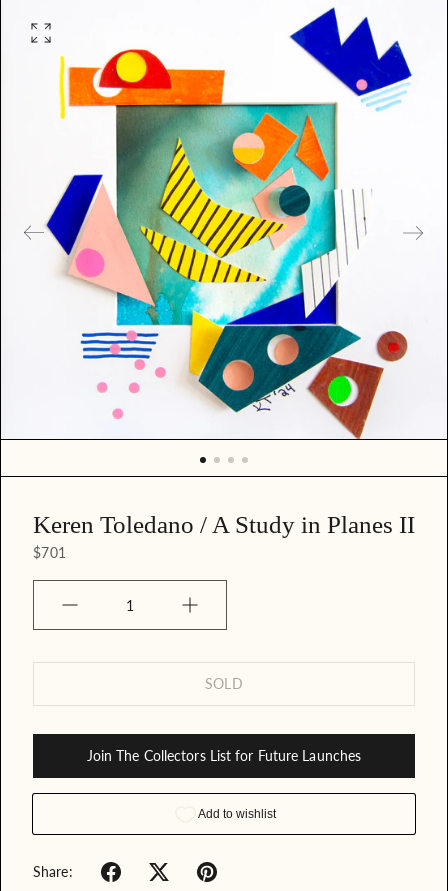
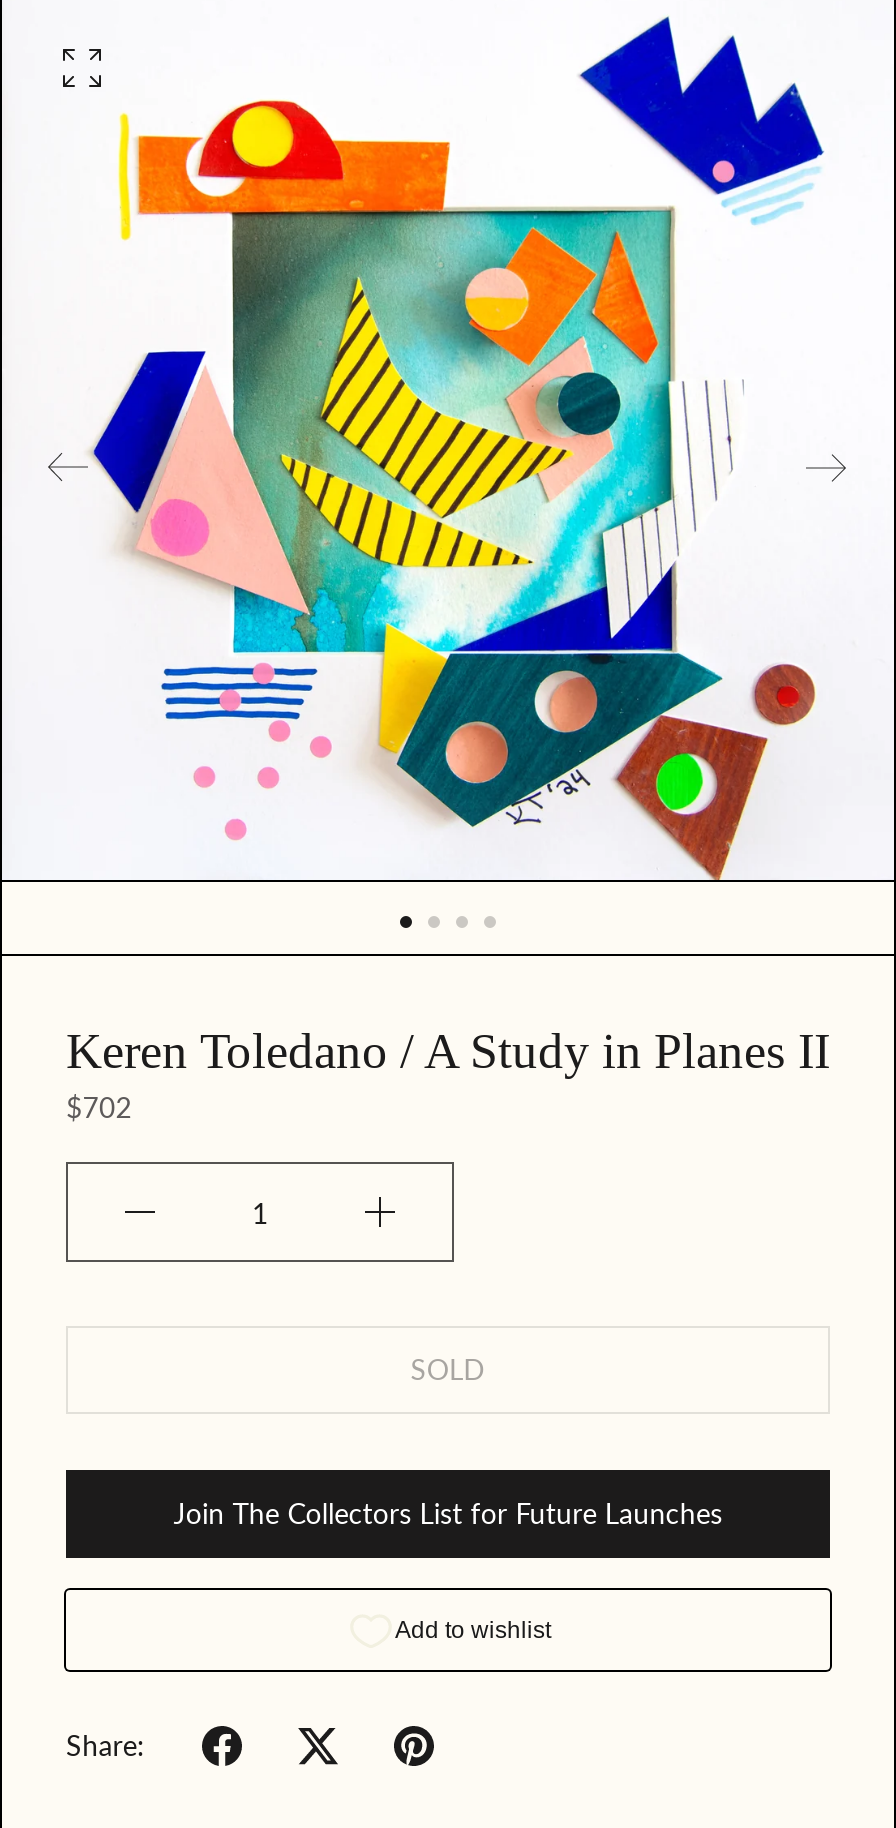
- $701
+ $702
